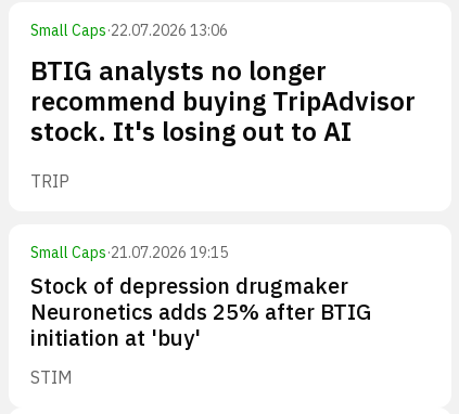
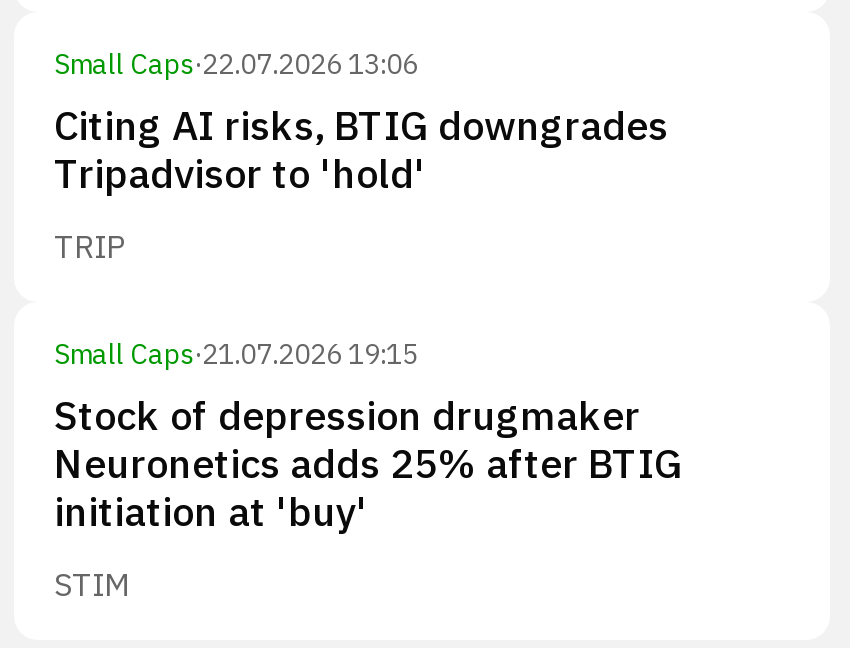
- BTIG analysts no longer
- recommend buying TripAdvisor
- stock. It's losing out to AI
+ Citing AI risks, BTIG downgrades
+ Tripadvisor to 'hold'
